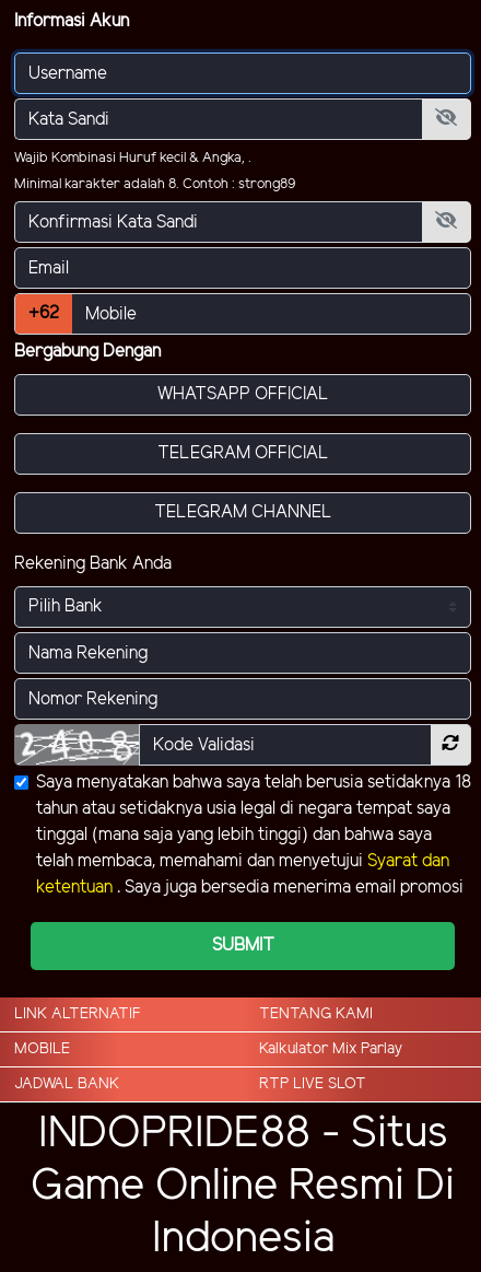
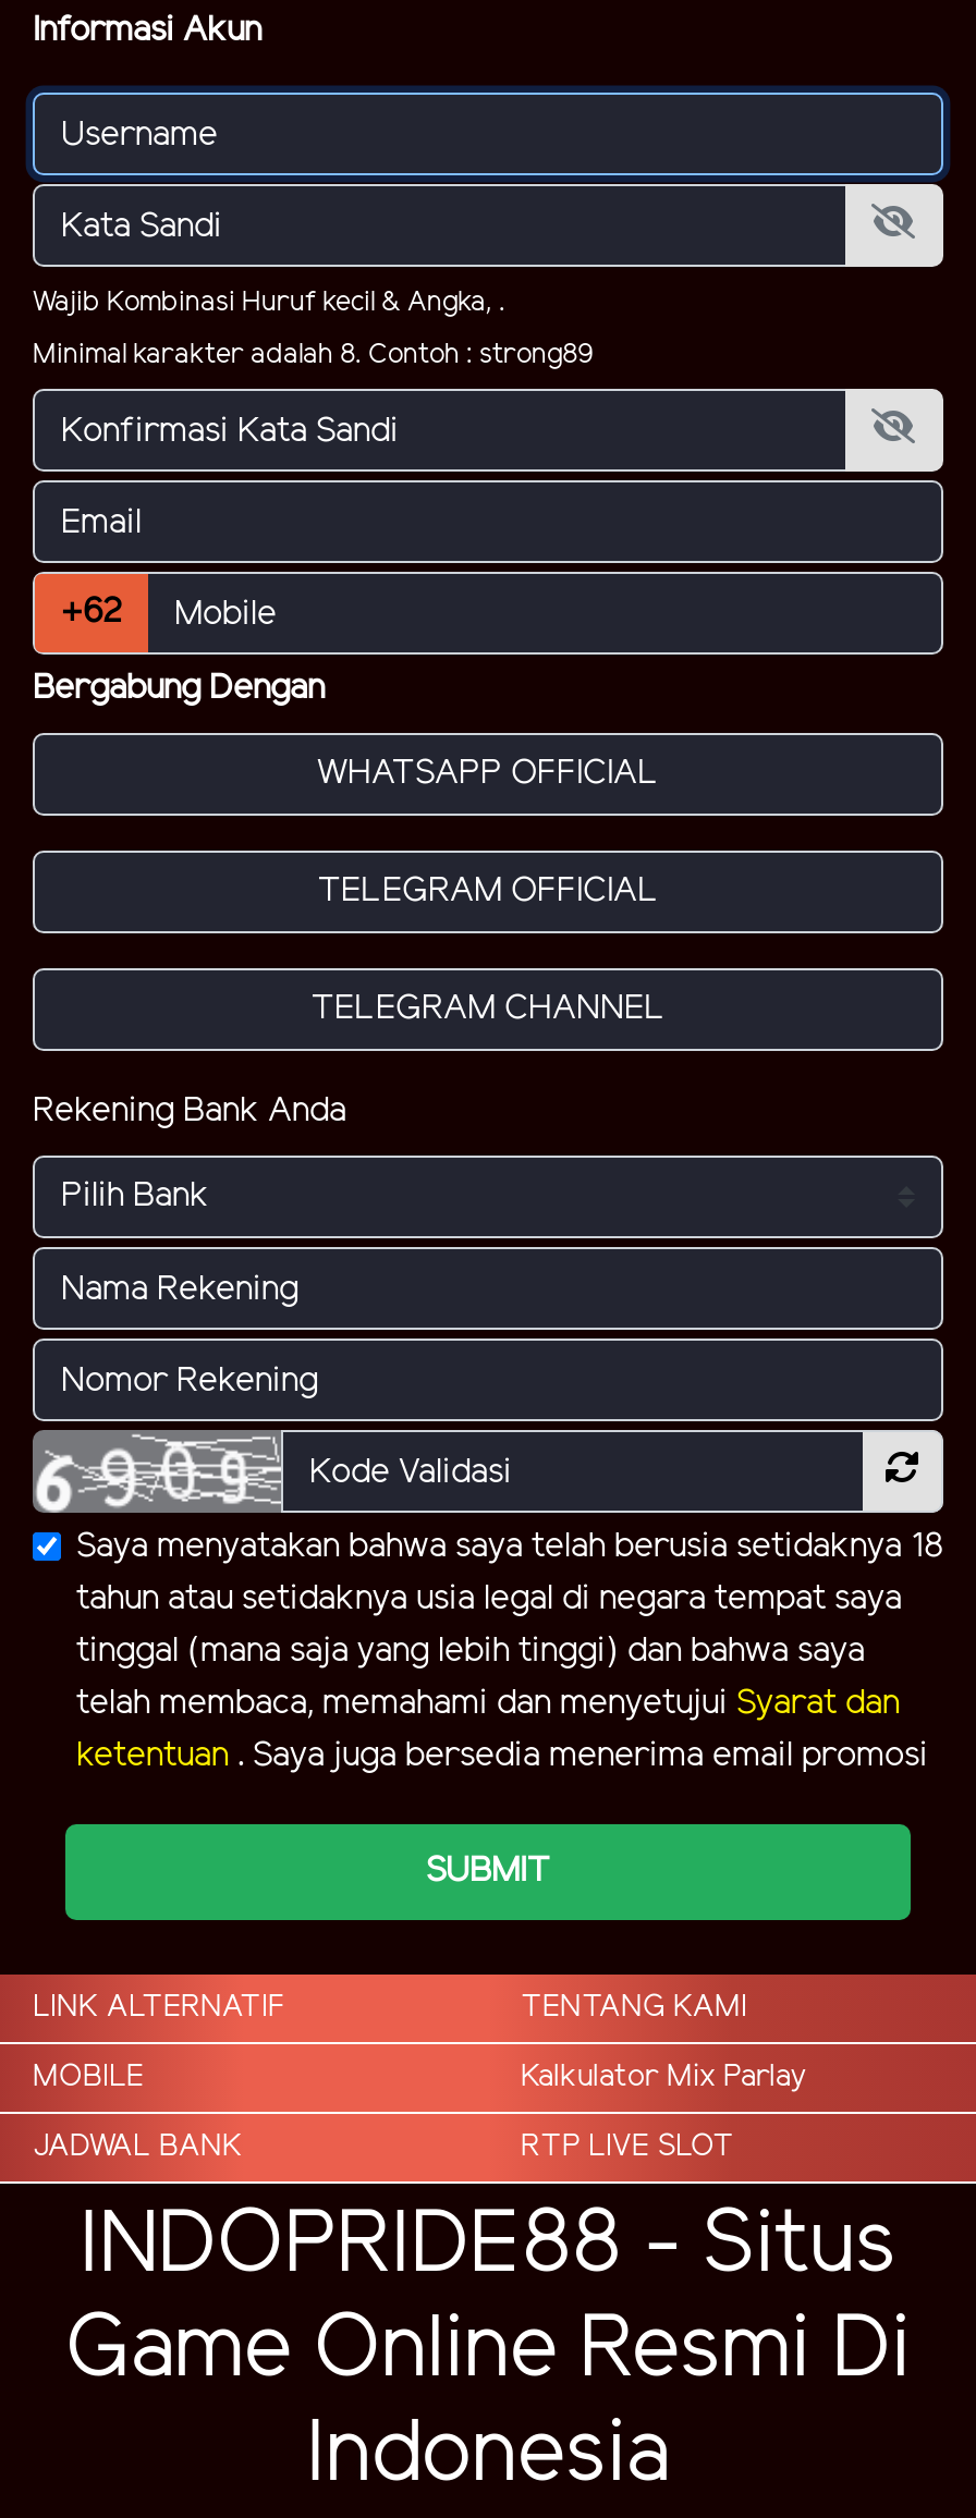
- [image]
+ [image]
